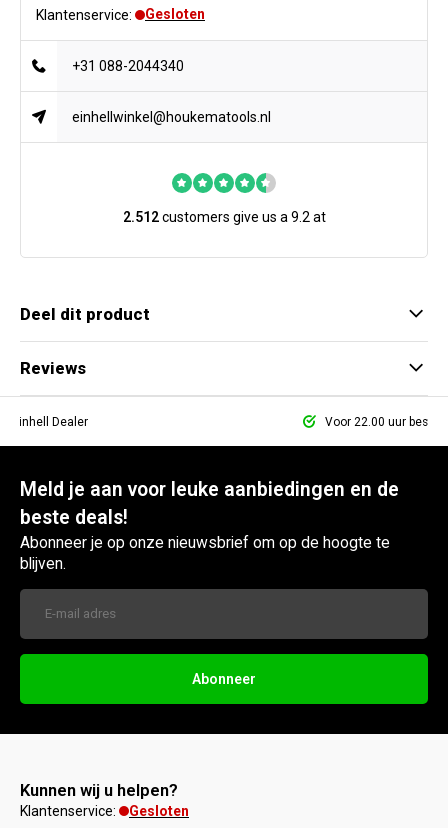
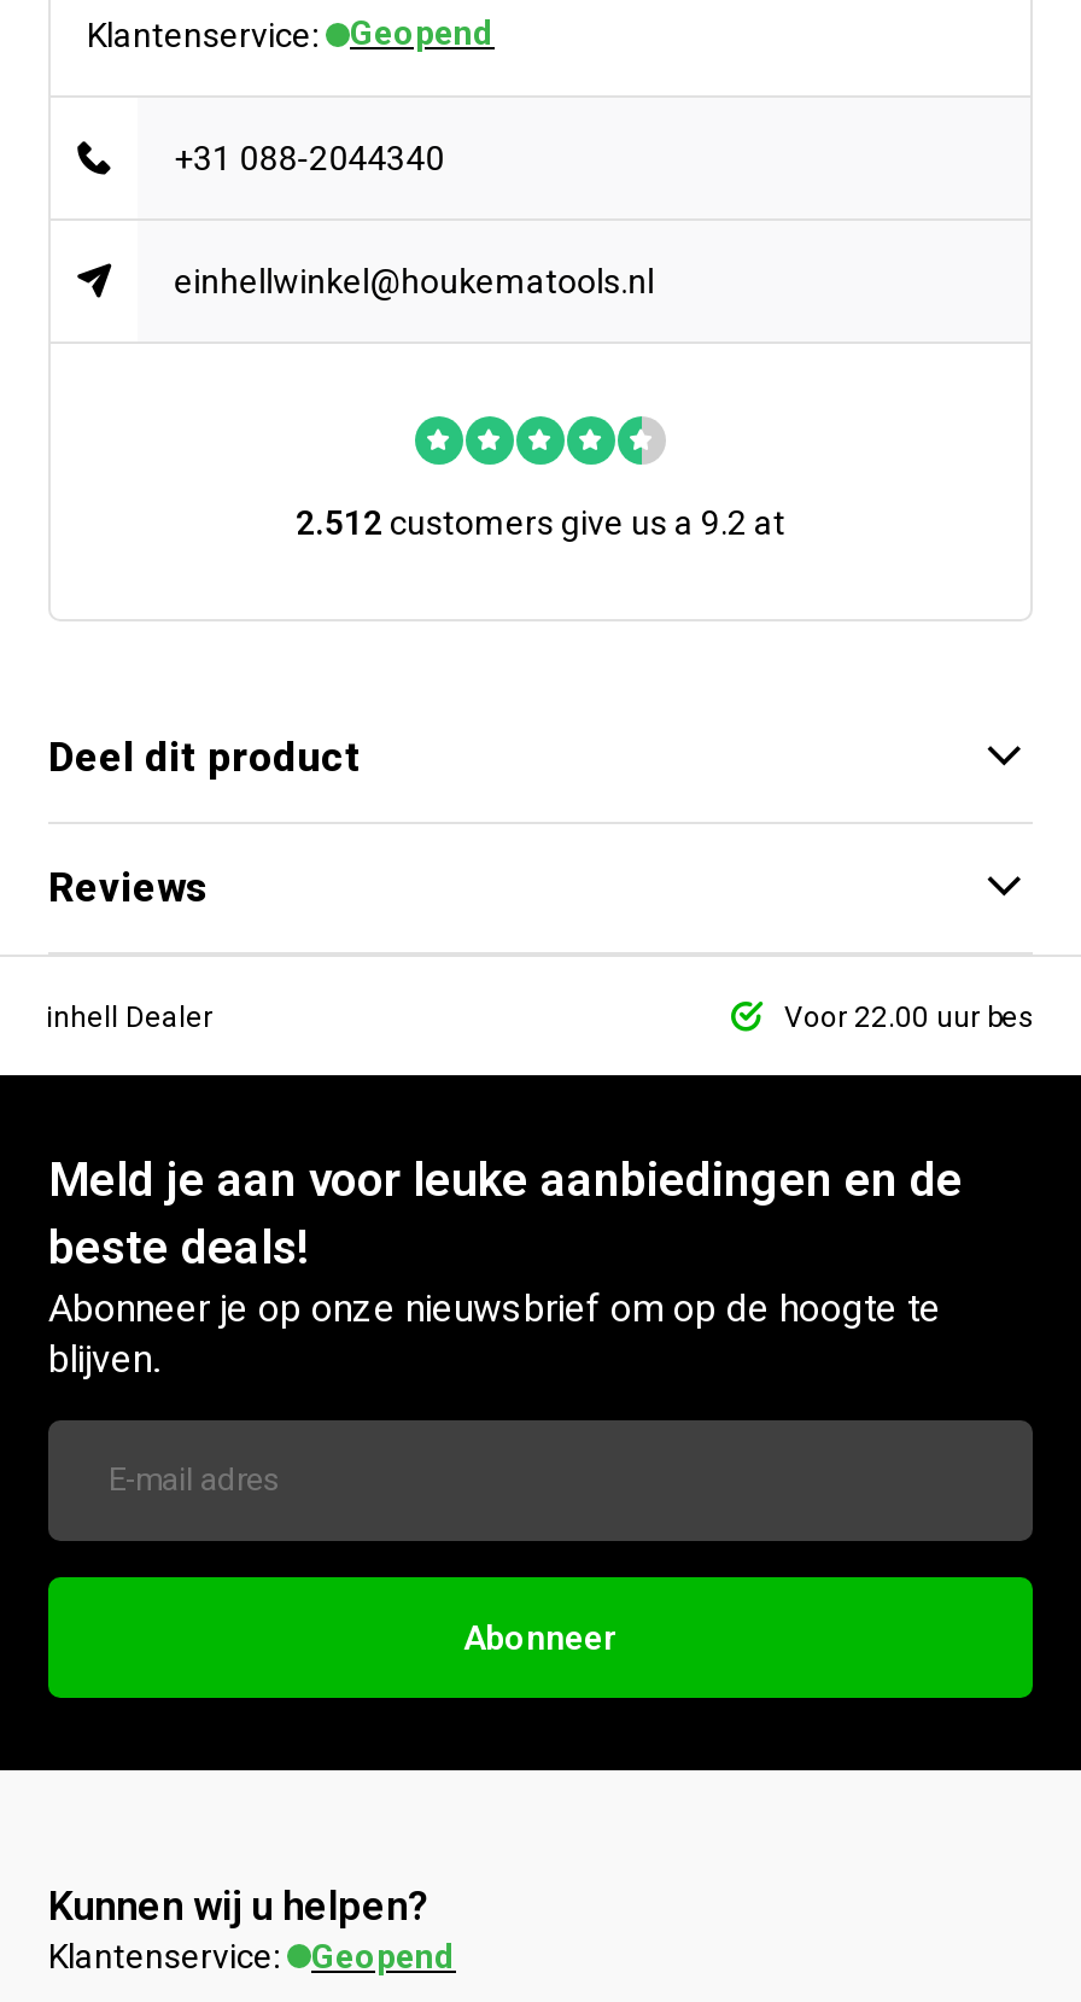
- Gesloten
+ Geopend

- Gesloten
+ Geopend
